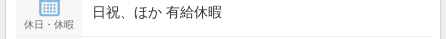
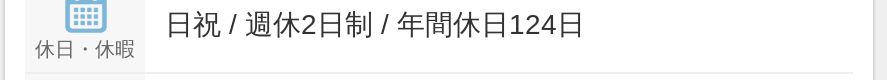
- 日祝、ほか 有給休暇
+ 日祝 / 週休2日制 / 年間休日124日
